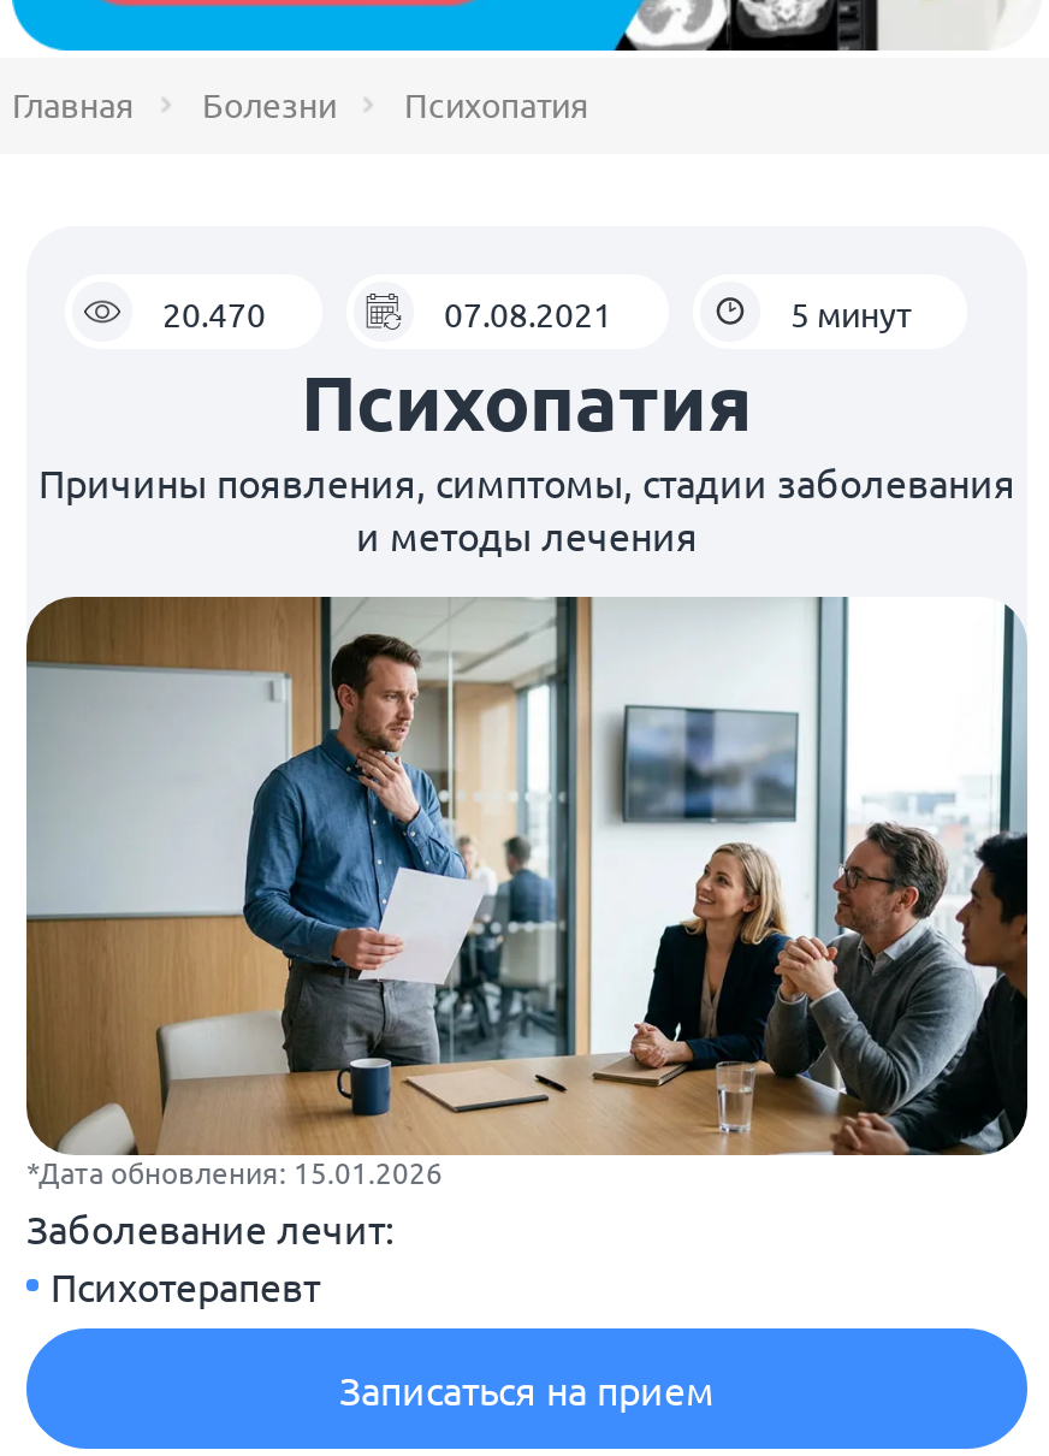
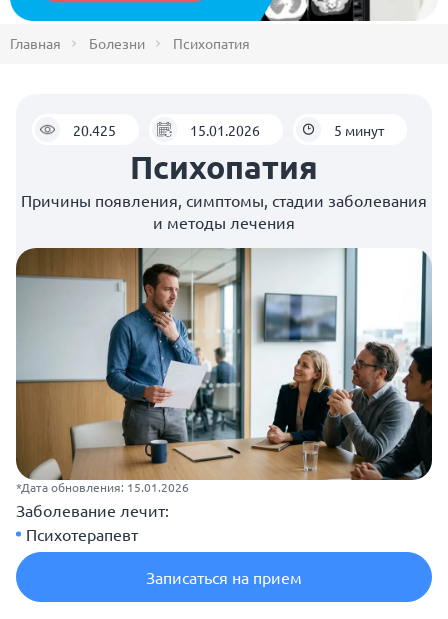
- 20.470
+ 20.425

- 07.08.2021
+ 15.01.2026
